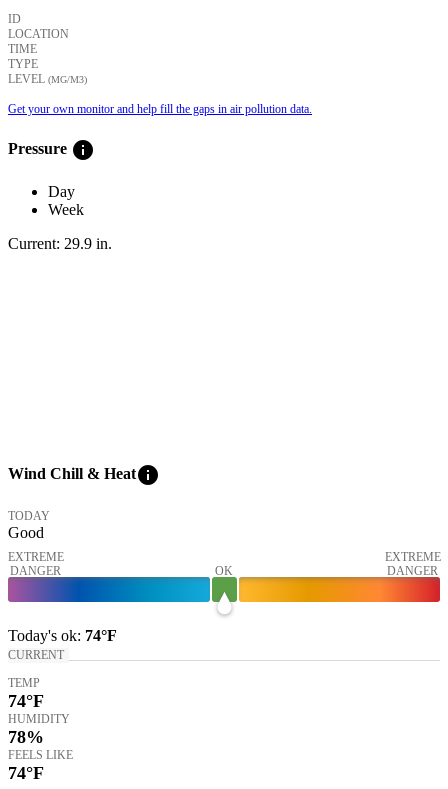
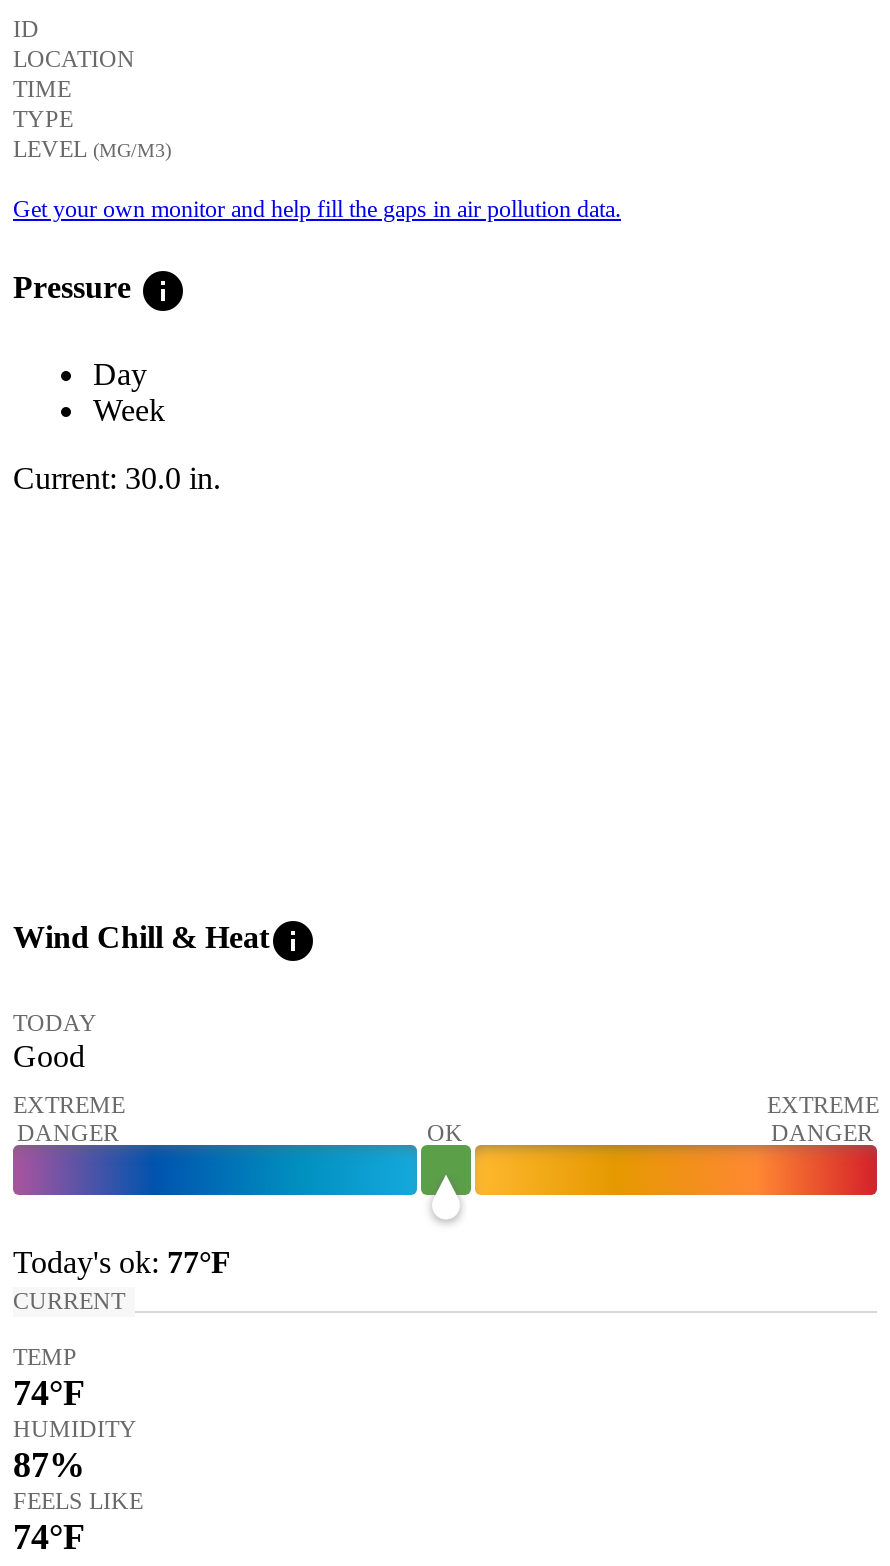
- Current: 29.9 in.
+ Current: 30.0 in.

- Today's ok: 74°F
+ Today's ok: 77°F

- 78%
+ 87%
